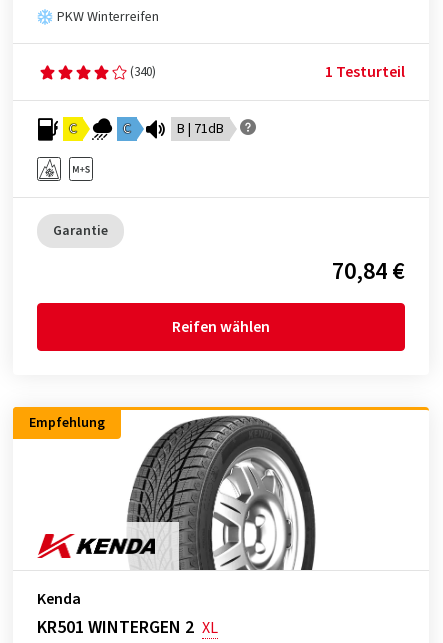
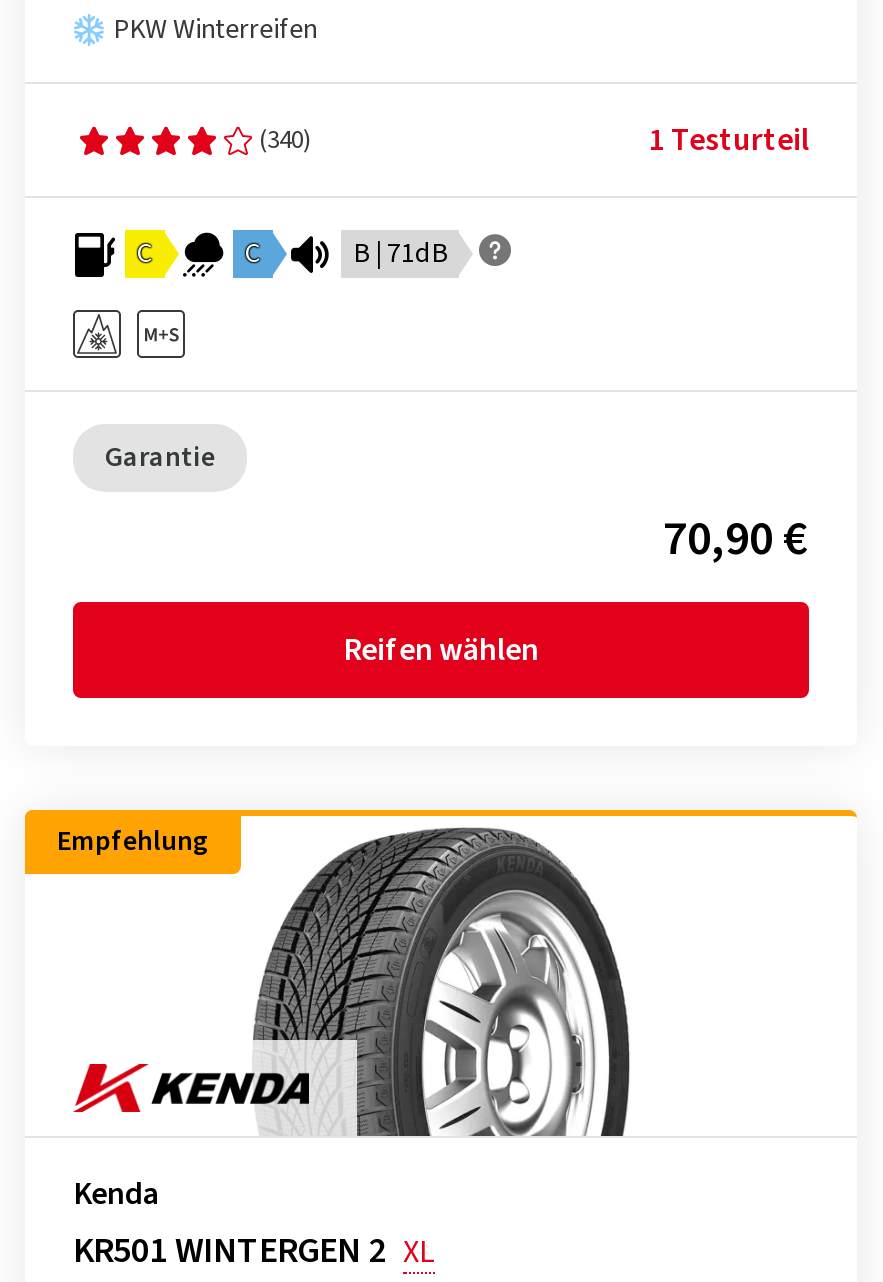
- 70,84 €
+ 70,90 €
